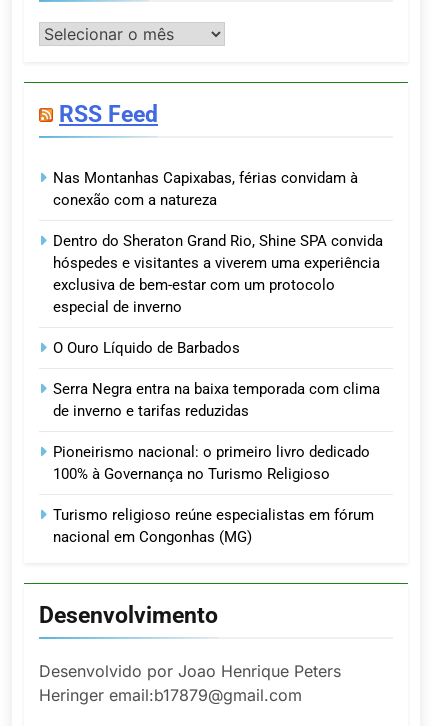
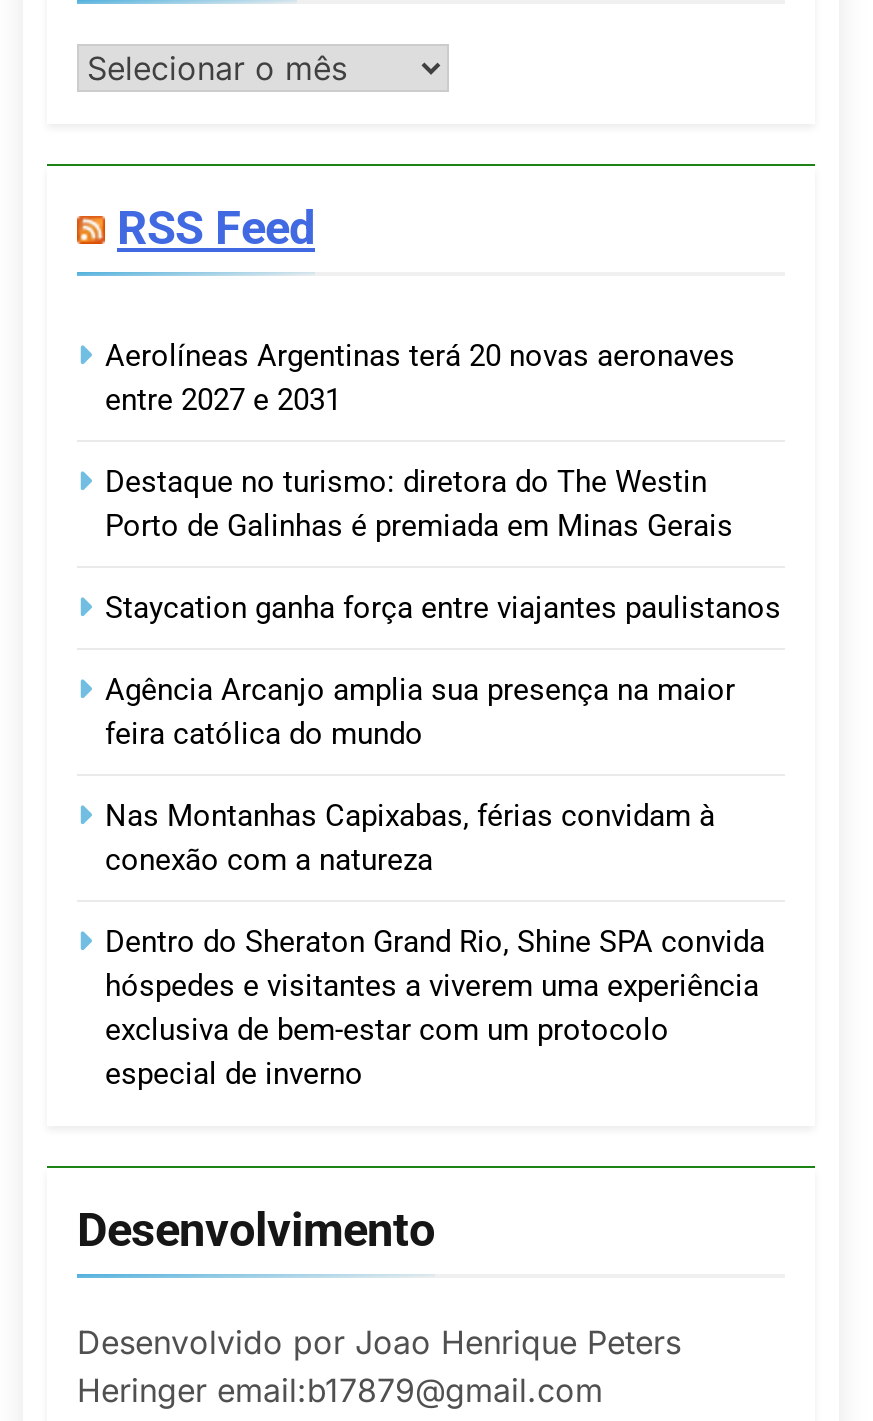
+ Aerolíneas Argentinas terá 20 novas aeronaves
+ entre 2027 e 2031
+ Destaque no turismo: diretora do The Westin
+ Porto de Galinhas é premiada em Minas Gerais
+ Staycation ganha força entre viajantes paulistanos
+ Agência Arcanjo amplia sua presença na maior
+ feira católica do mundo

moved down: Nas Montanhas Capixabas, férias convidam à | conexão com a natureza | Dentro do Sheraton Grand Rio, Shine SPA convida | hóspedes e visitantes a viverem uma experiência | exclusiva de bem-estar com um protocolo | especial de inverno

- O Ouro Líquido de Barbados
- Serra Negra entra na baixa temporada com clima
- de inverno e tarifas reduzidas
- Pioneirismo nacional: o primeiro livro dedicado
- 100% à Governança no Turismo Religioso
- Turismo religioso reúne especialistas em fórum
- nacional em Congonhas (MG)
